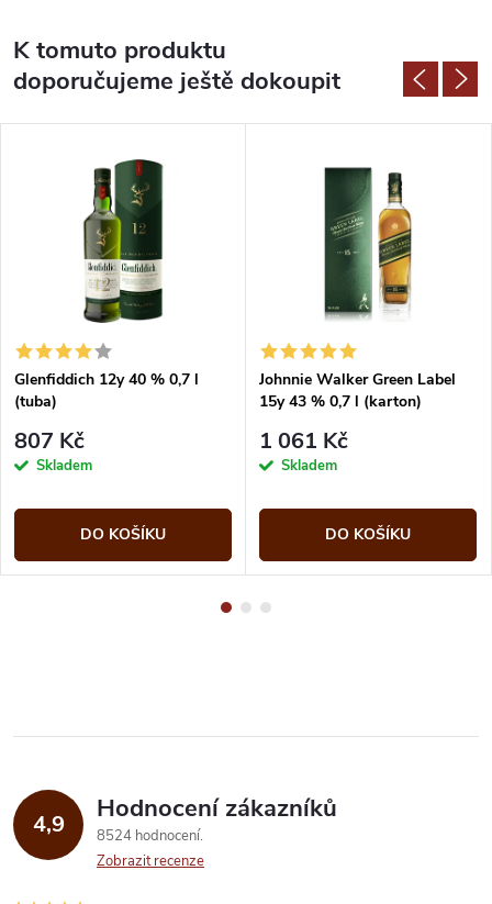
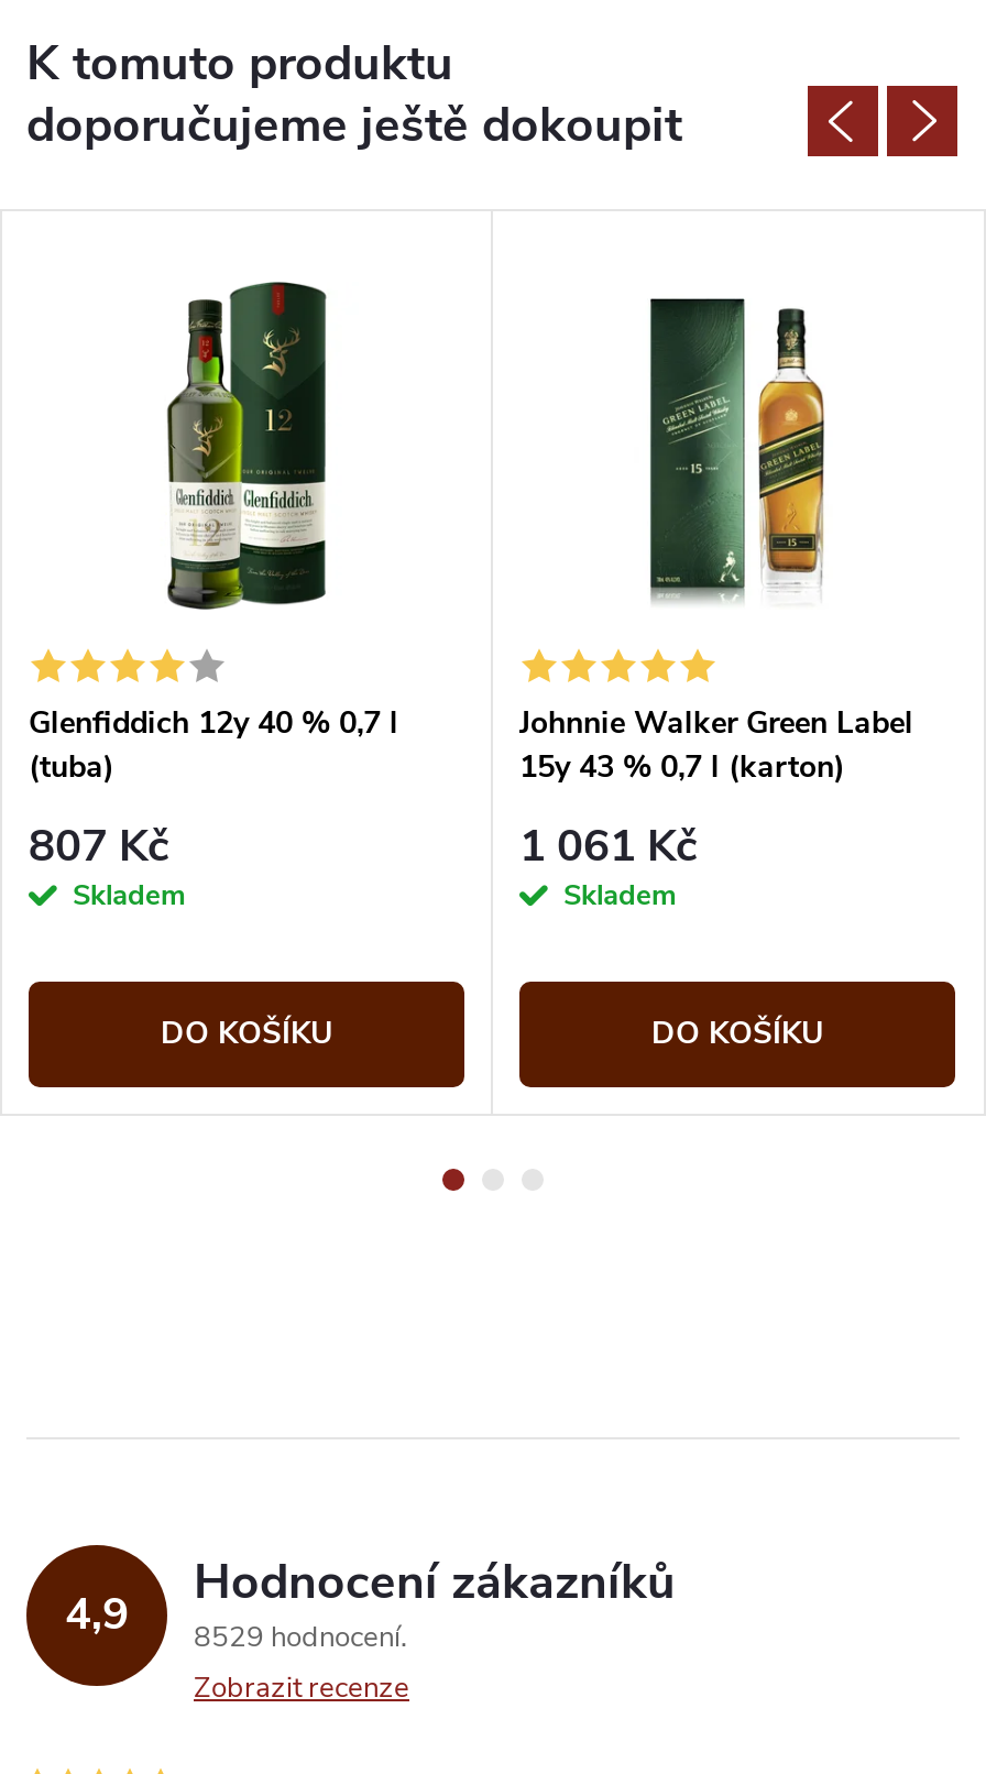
- 4,9 8524 hodnocení Hodnocení zákazníků
+ 4,9 8529 hodnocení Hodnocení zákazníků
